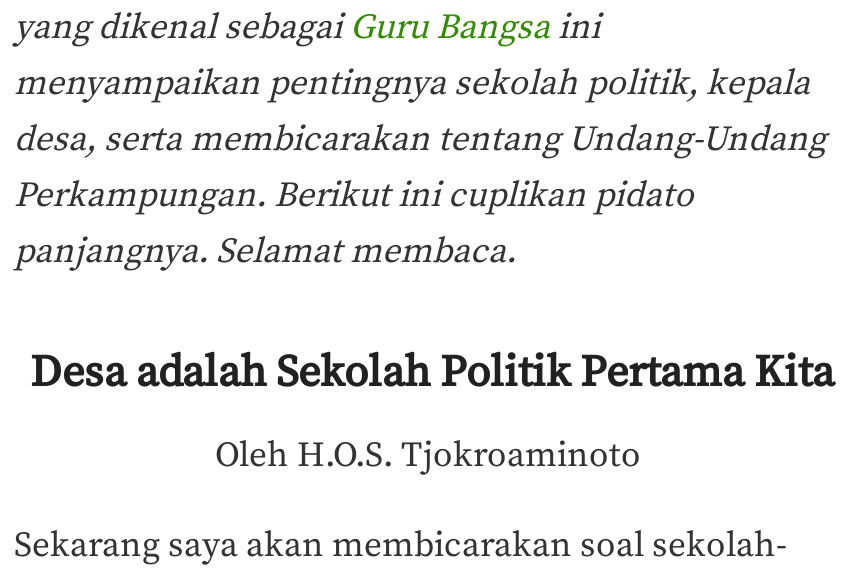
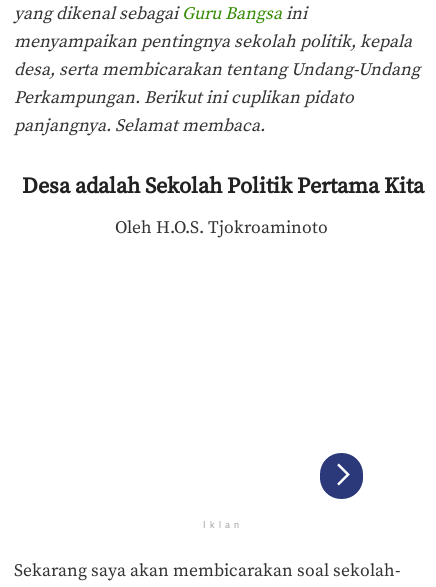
+ Iklan

+ [image]
